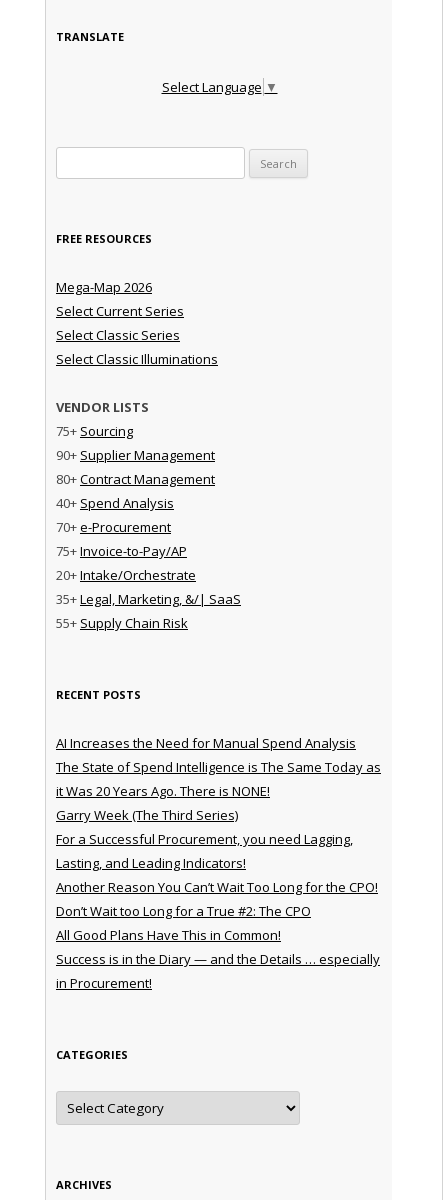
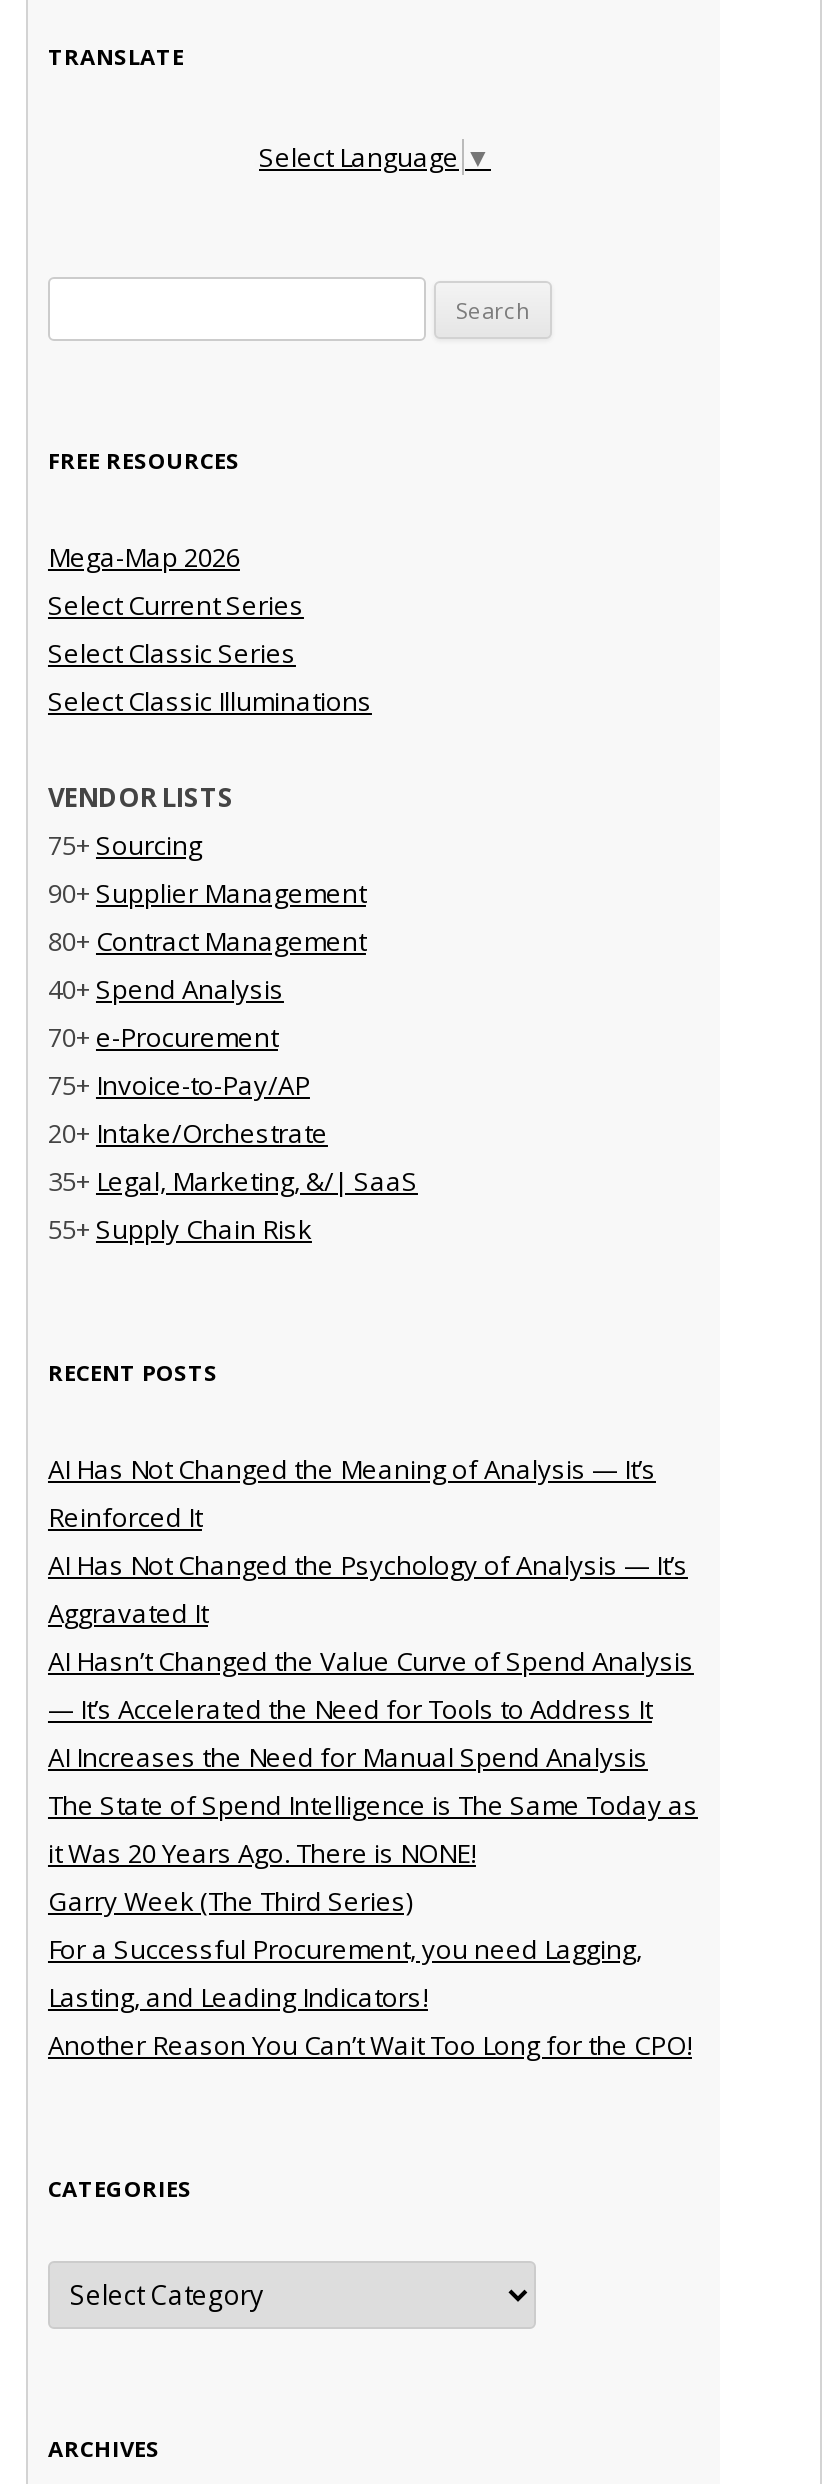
+ AI Has Not Changed the Meaning of Analysis — It’s
+ Reinforced It
+ AI Has Not Changed the Psychology of Analysis — It’s
+ Aggravated It
+ AI Hasn’t Changed the Value Curve of Spend Analysis
+ — It’s Accelerated the Need for Tools to Address It

moved down: AI Increases the Need for Manual Spend Analysis | The State of Spend Intelligence is The Same Today as | it Was 20 Years Ago. There is NONE! | Garry Week (The Third Series) | For a Successful Procurement, you need Lagging, | Lasting, and Leading Indicators! | Another Reason You Can’t Wait Too Long for the CPO!

- Don’t Wait too Long for a True #2: The CPO
- All Good Plans Have This in Common!
- Success is in the Diary — and the Details … especially
- in Procurement!
